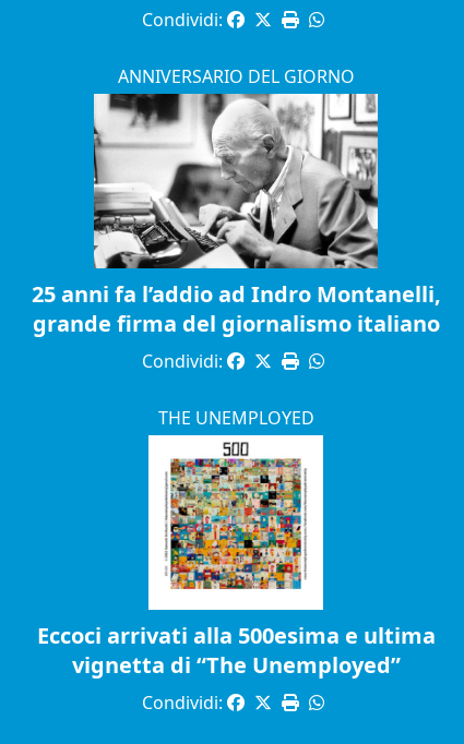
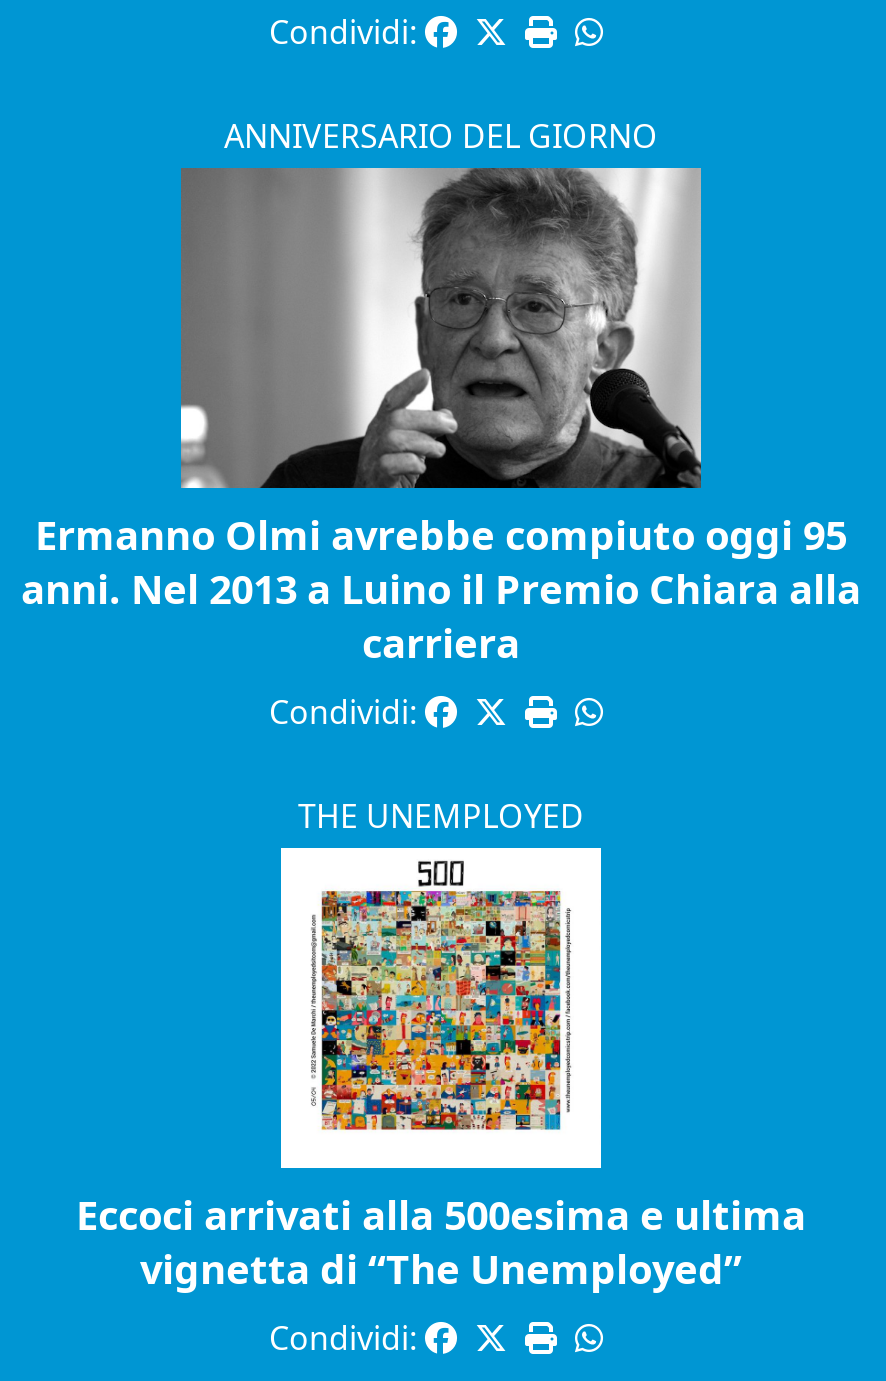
- [image]
- 25 anni fa l’addio ad Indro Montanelli,
- grande firma del giornalismo italiano
+ [image]
+ Ermanno Olmi avrebbe compiuto oggi 95
+ anni. Nel 2013 a Luino il Premio Chiara alla
+ carriera
